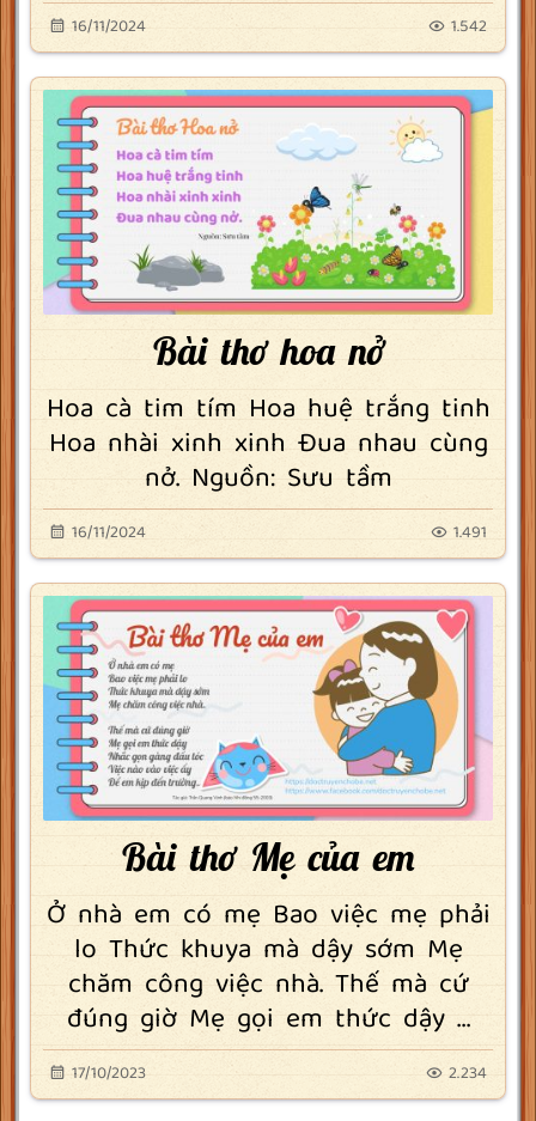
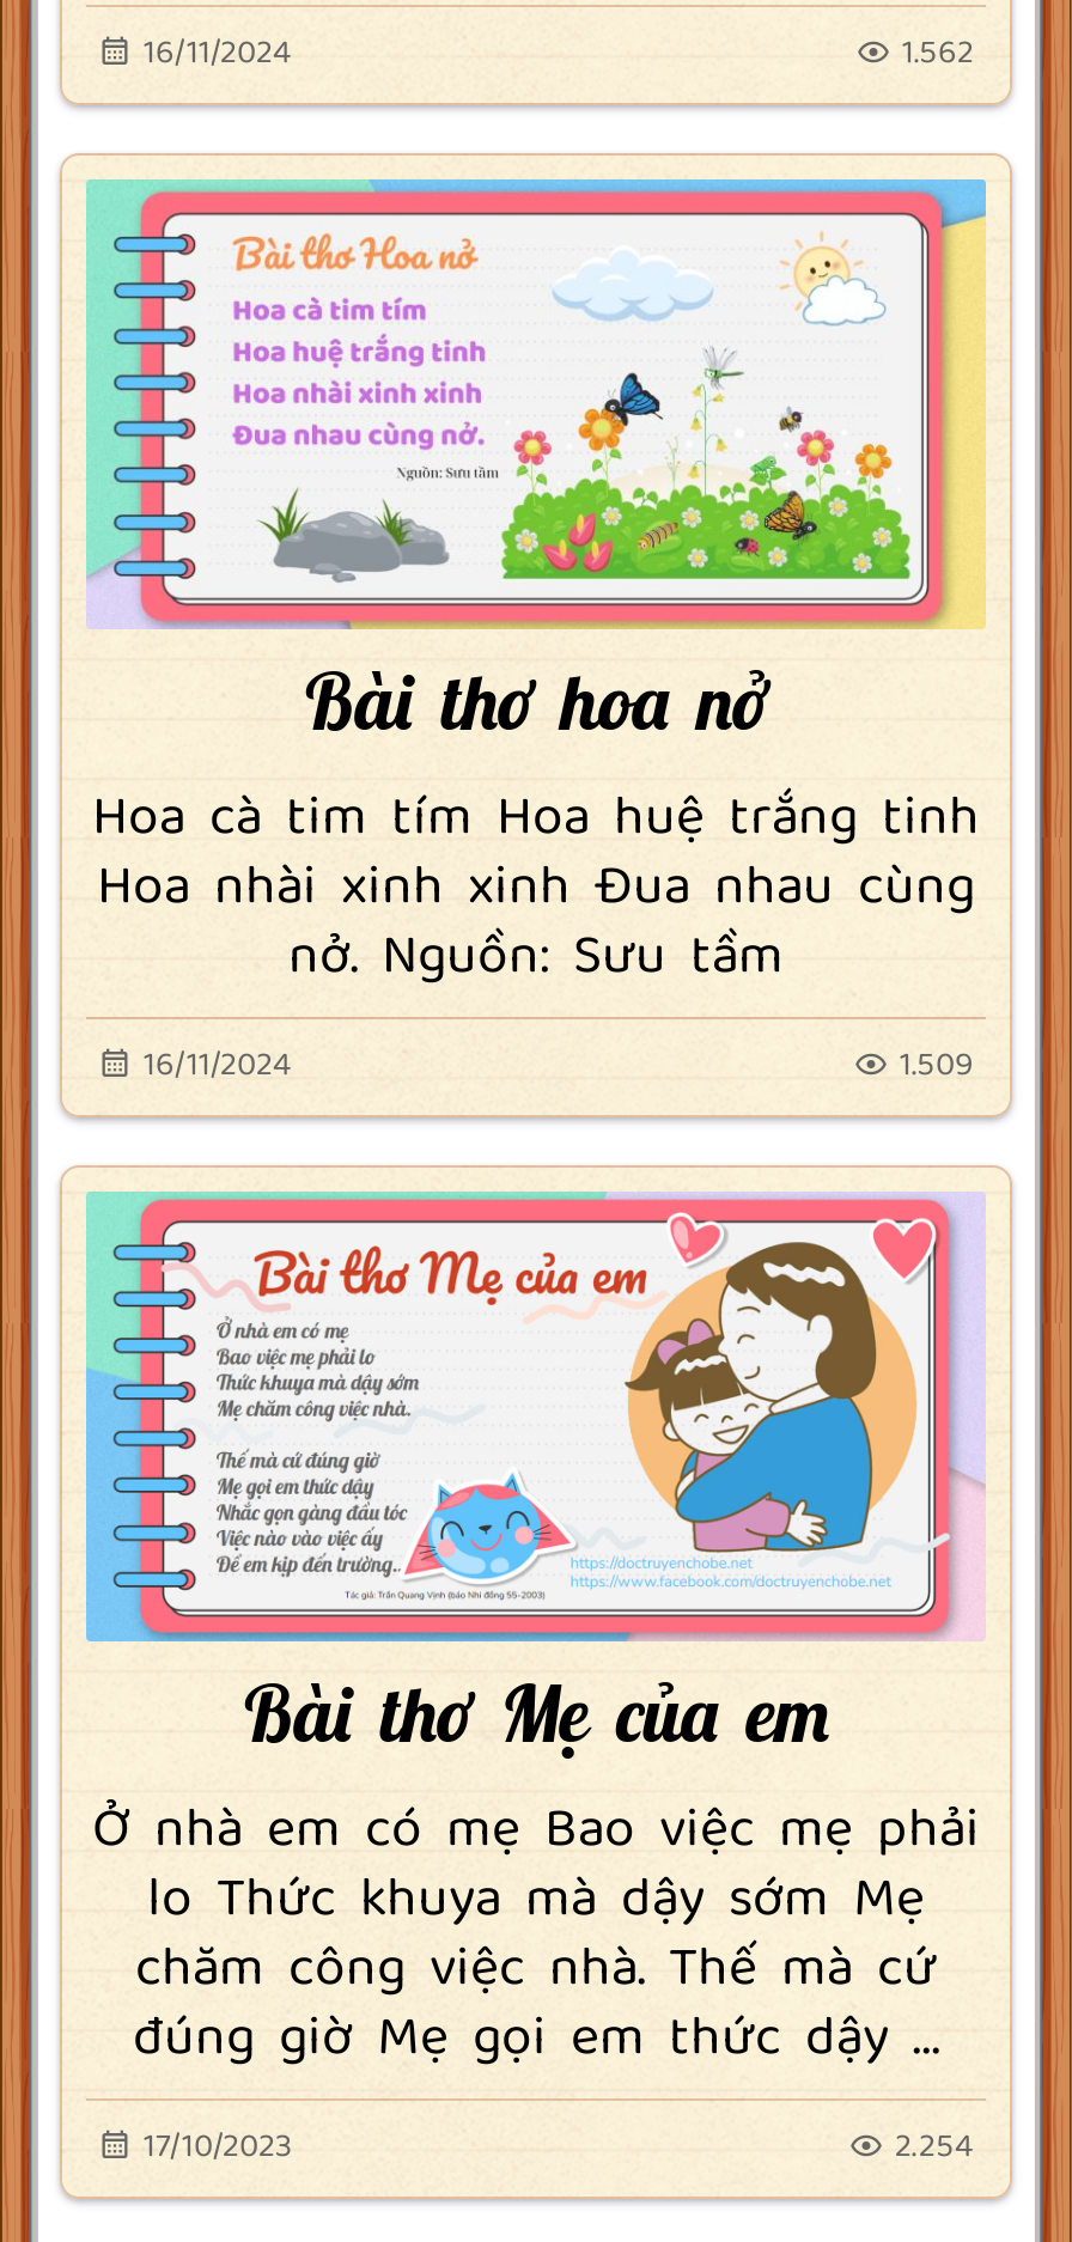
- 1.542
+ 1.562

- 1.491
+ 1.509

- 2.234
+ 2.254
